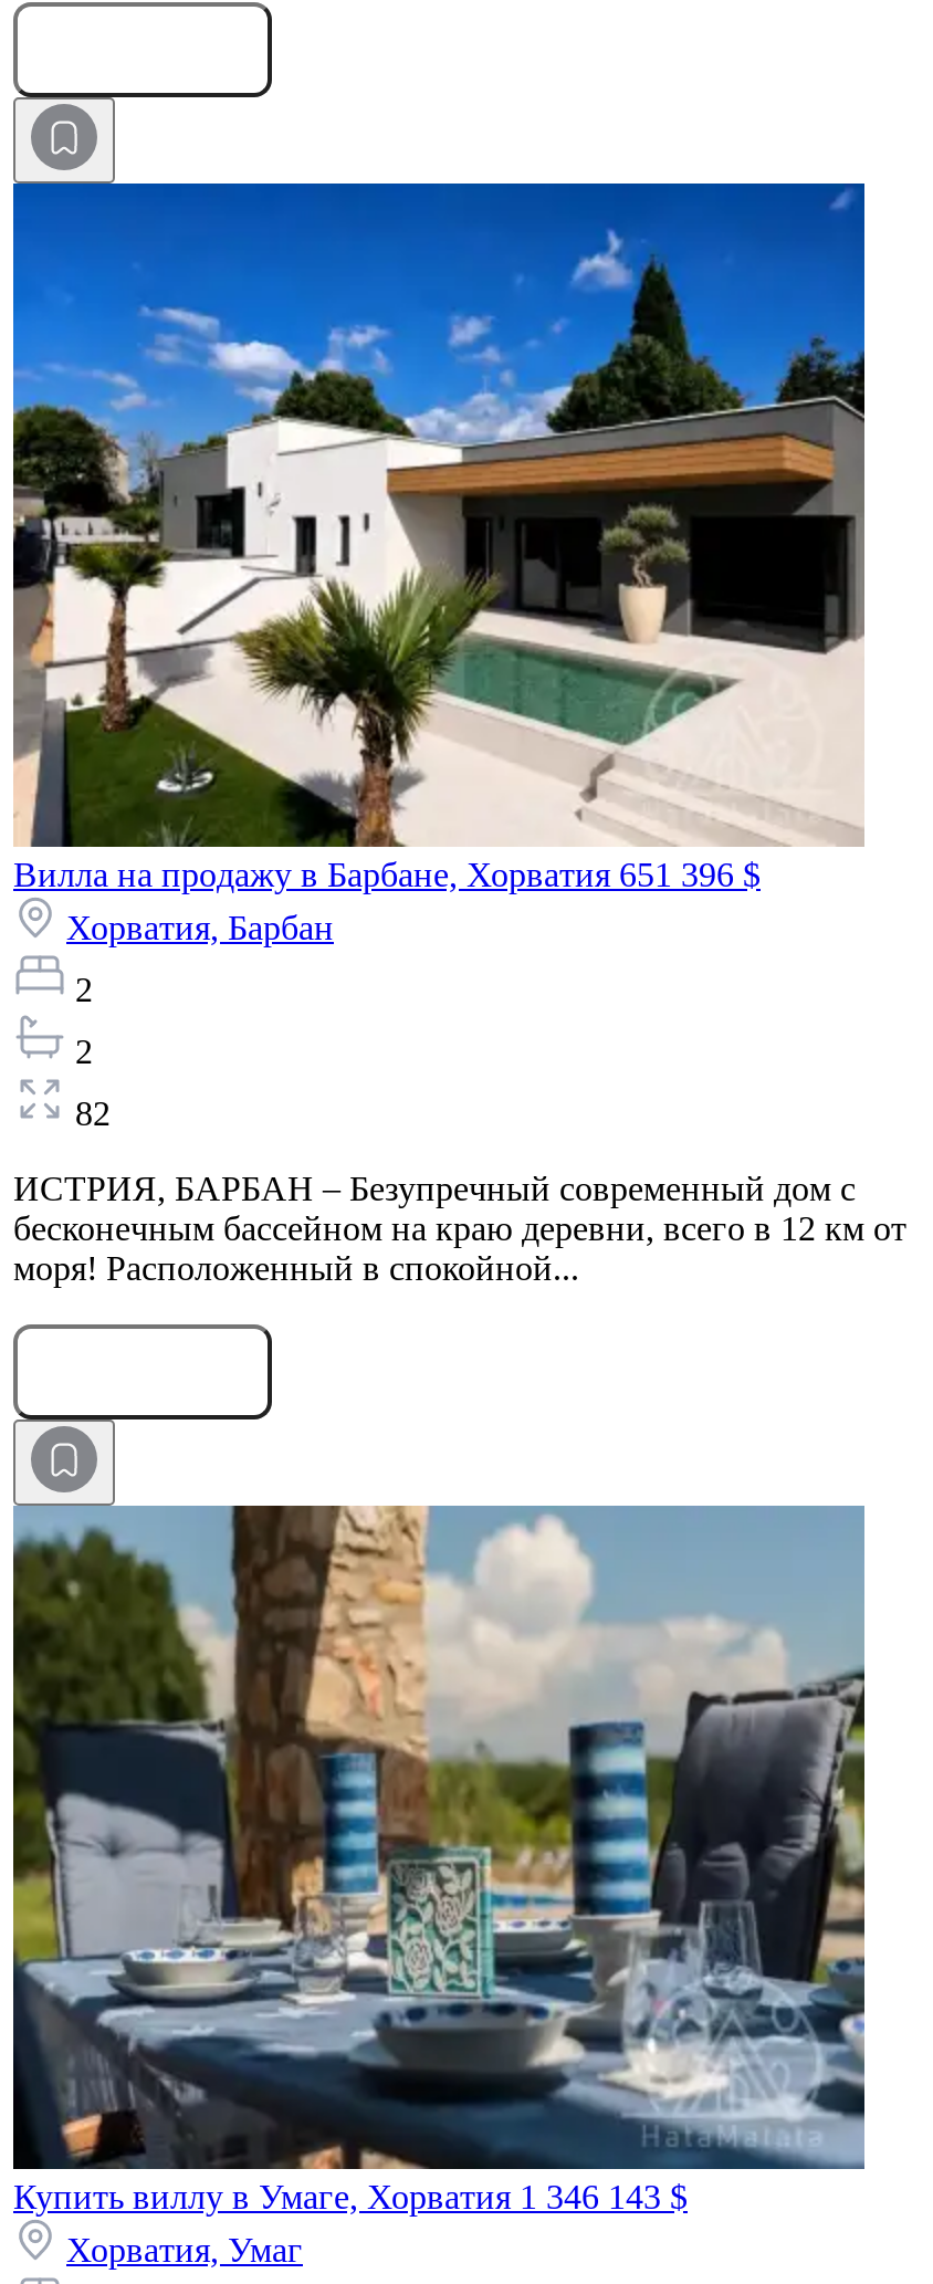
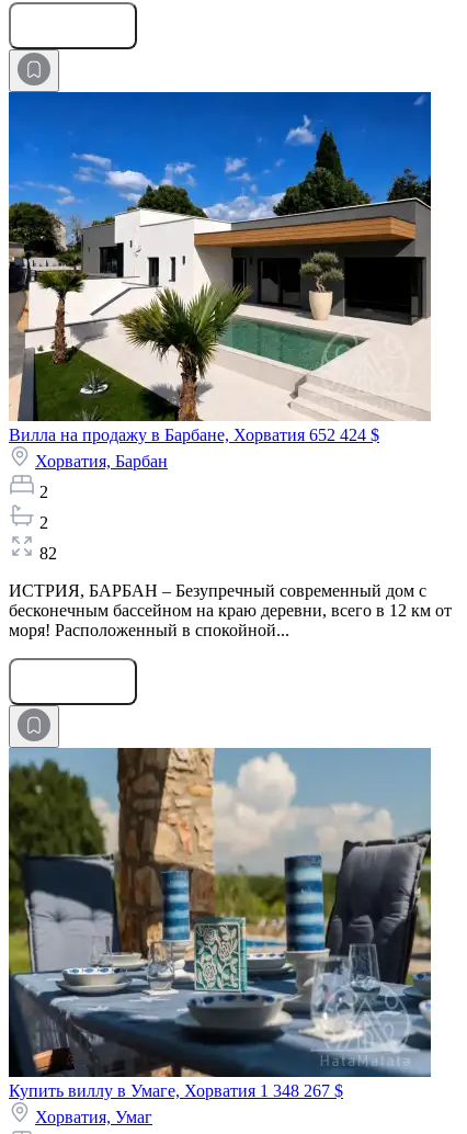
- Вилла на продажу в Барбане, Хорватия 651 396 $
+ Вилла на продажу в Барбане, Хорватия 652 424 $

- Купить виллу в Умаге, Хорватия 1 346 143 $
+ Купить виллу в Умаге, Хорватия 1 348 267 $
